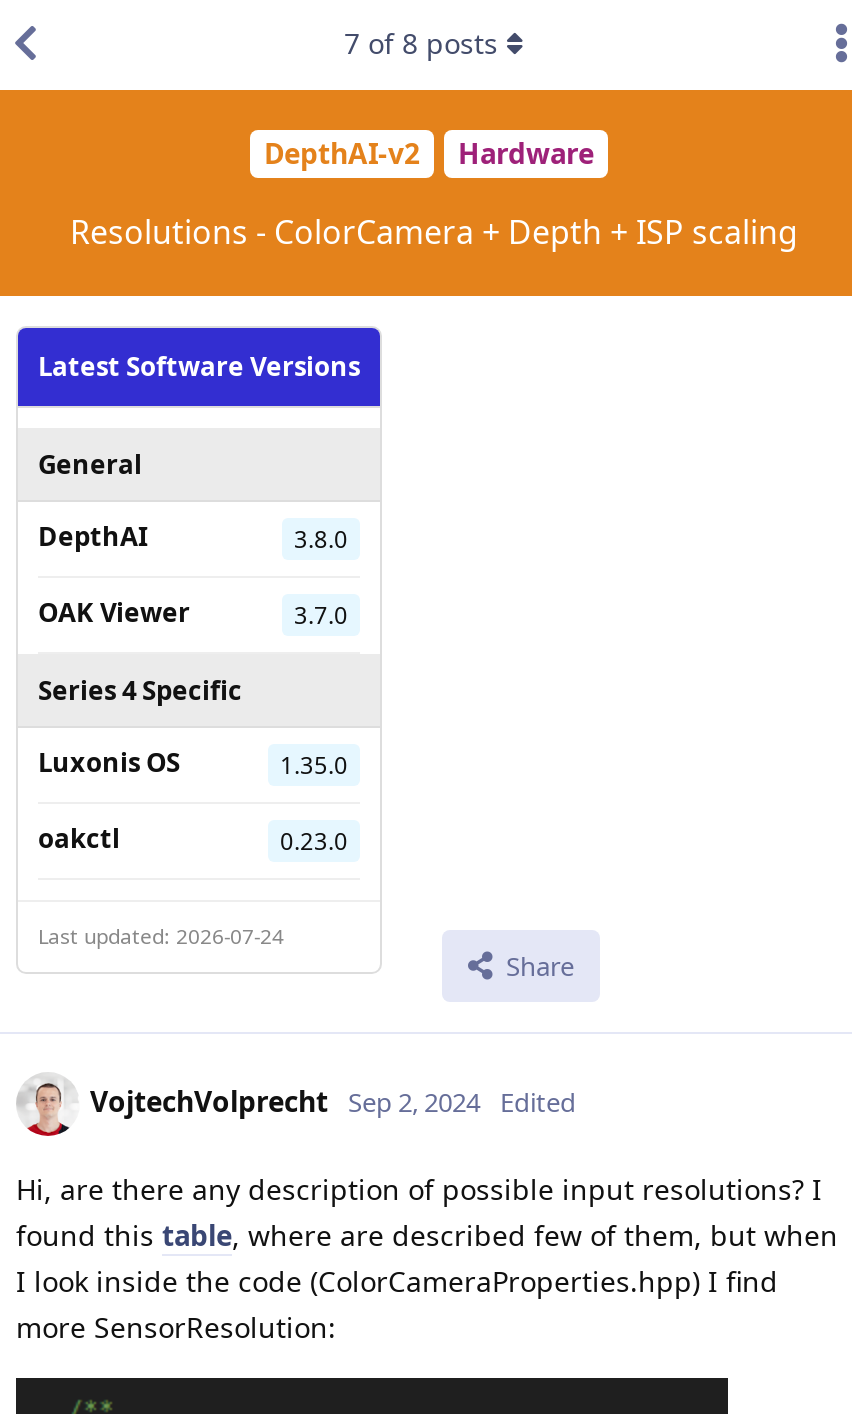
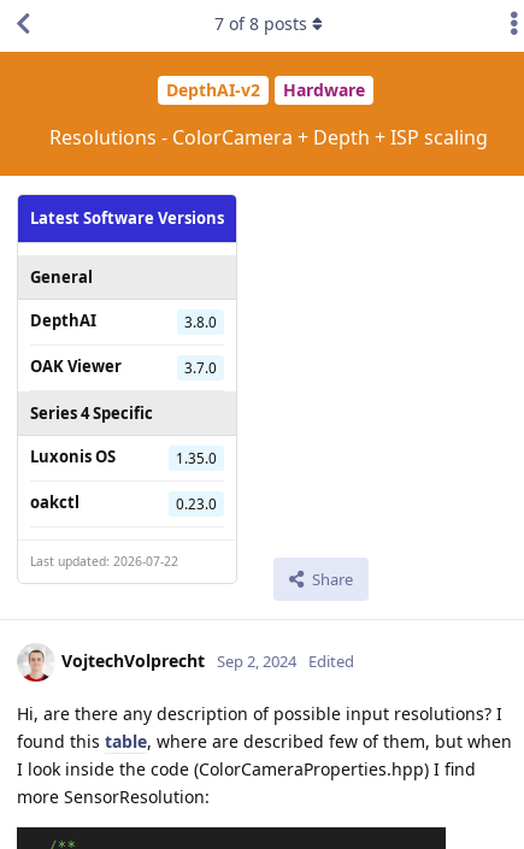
- Last updated: 2026-07-24
+ Last updated: 2026-07-22
